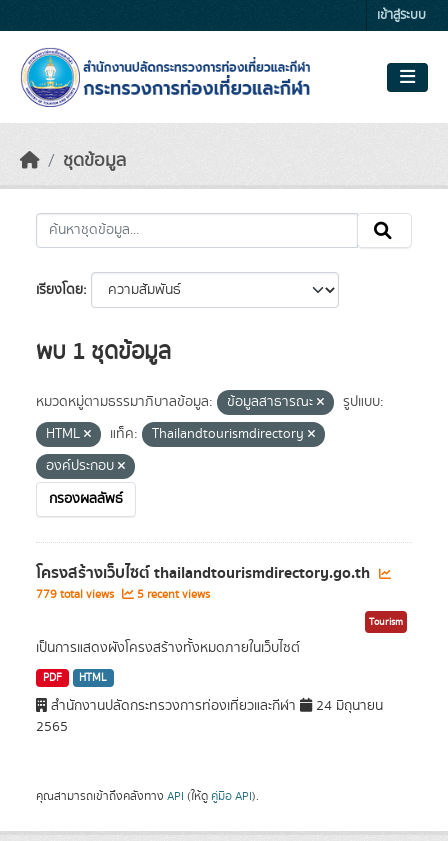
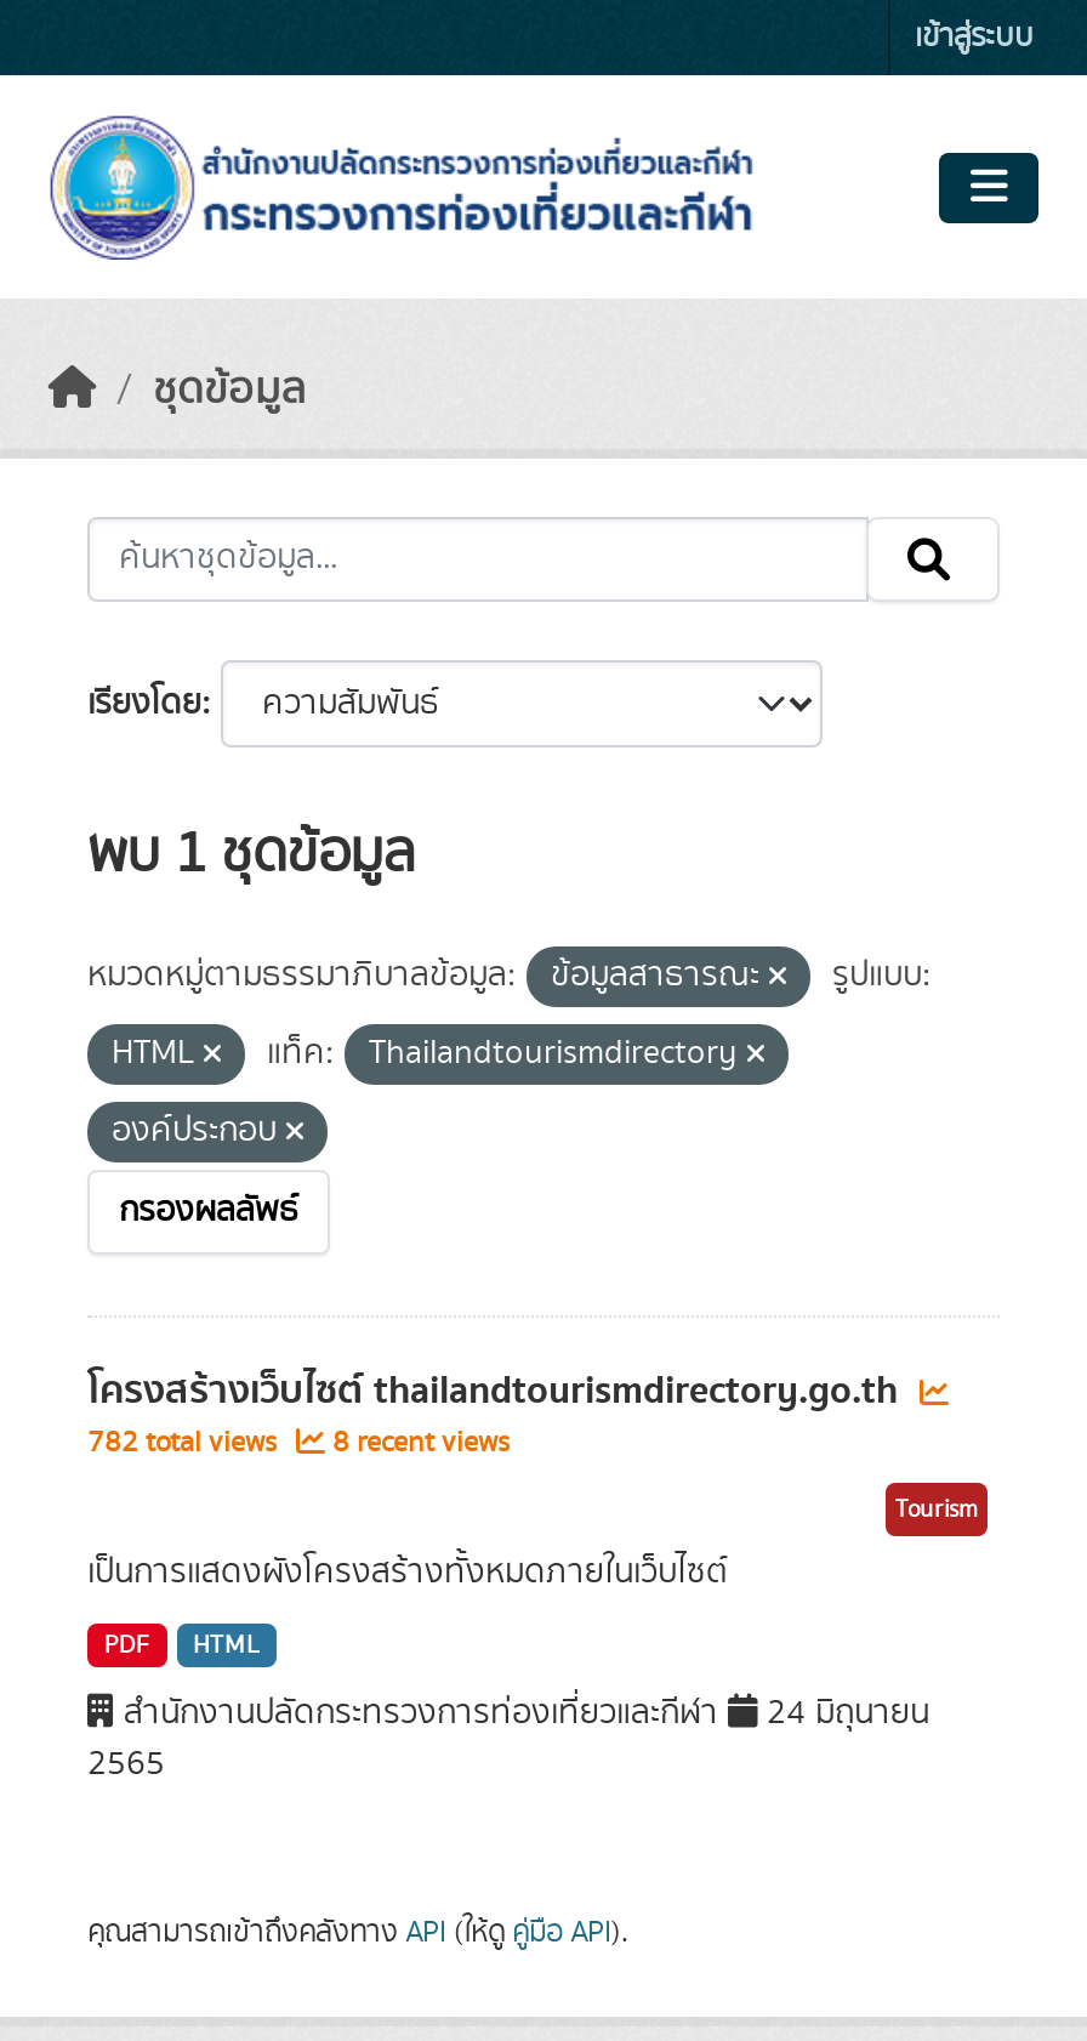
- 779 total views
+ 782 total views

- 5 recent views
+ 8 recent views
